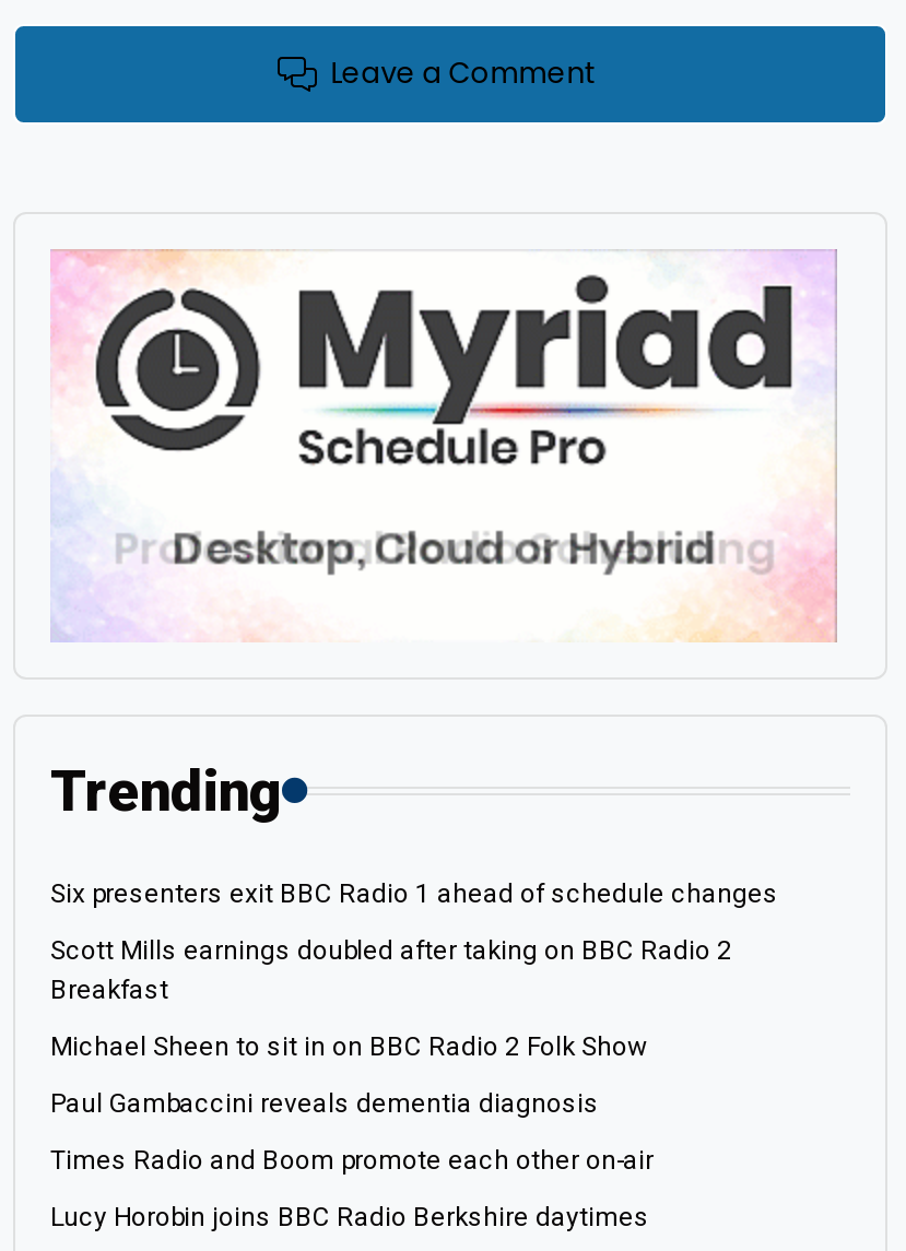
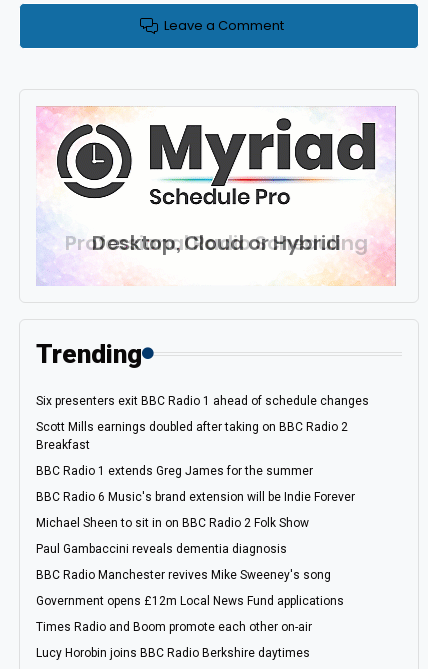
+ BBC Radio 1 extends Greg James for the summer
+ BBC Radio 6 Music's brand extension will be Indie Forever

+ BBC Radio Manchester revives Mike Sweeney's song
+ Government opens £12m Local News Fund applications
